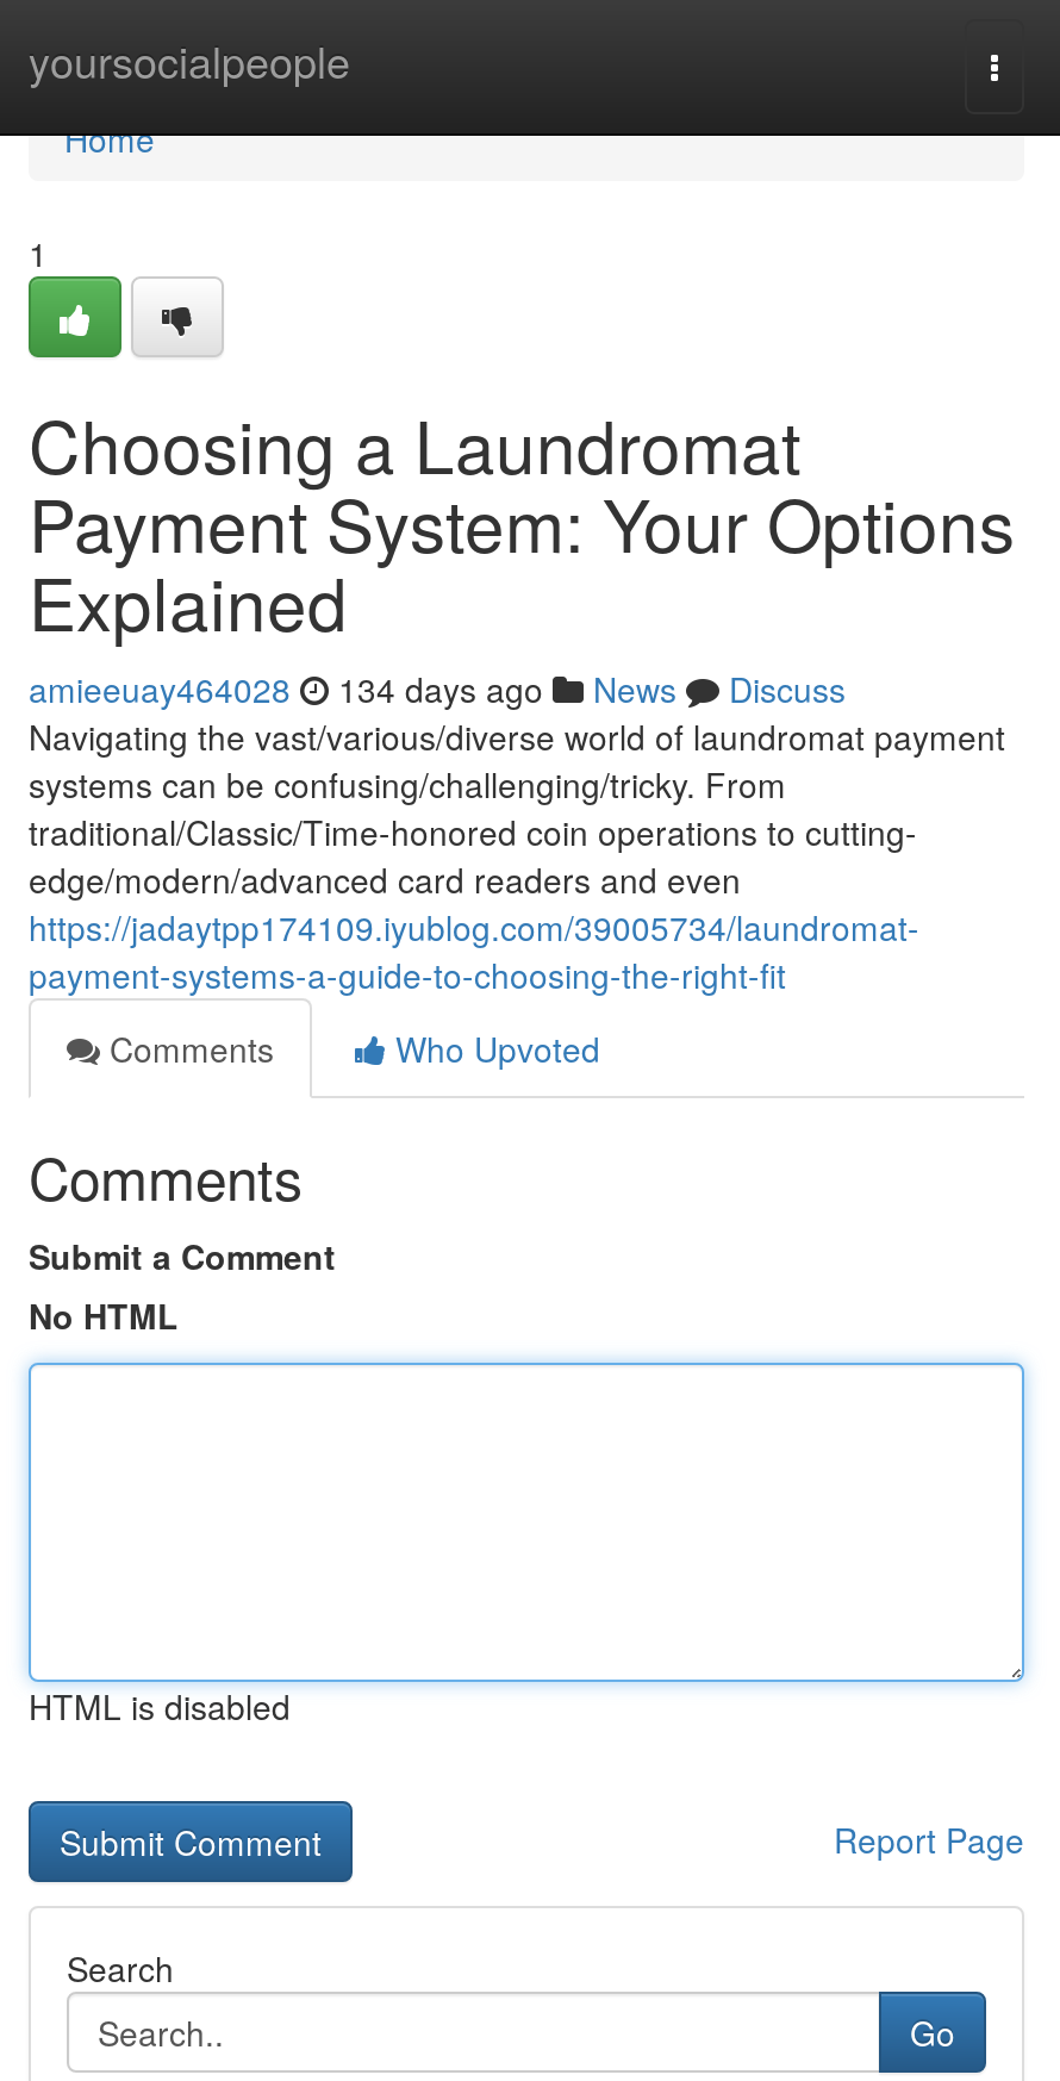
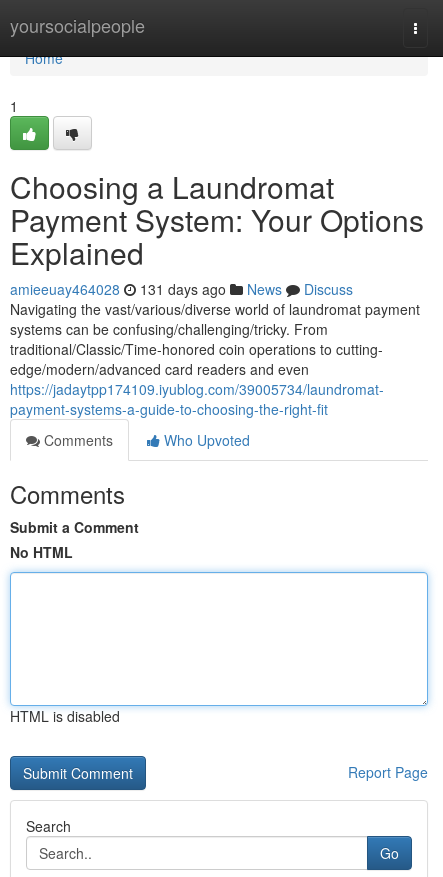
- amieeuay464028 134 days ago News Discuss
+ amieeuay464028 131 days ago News Discuss
